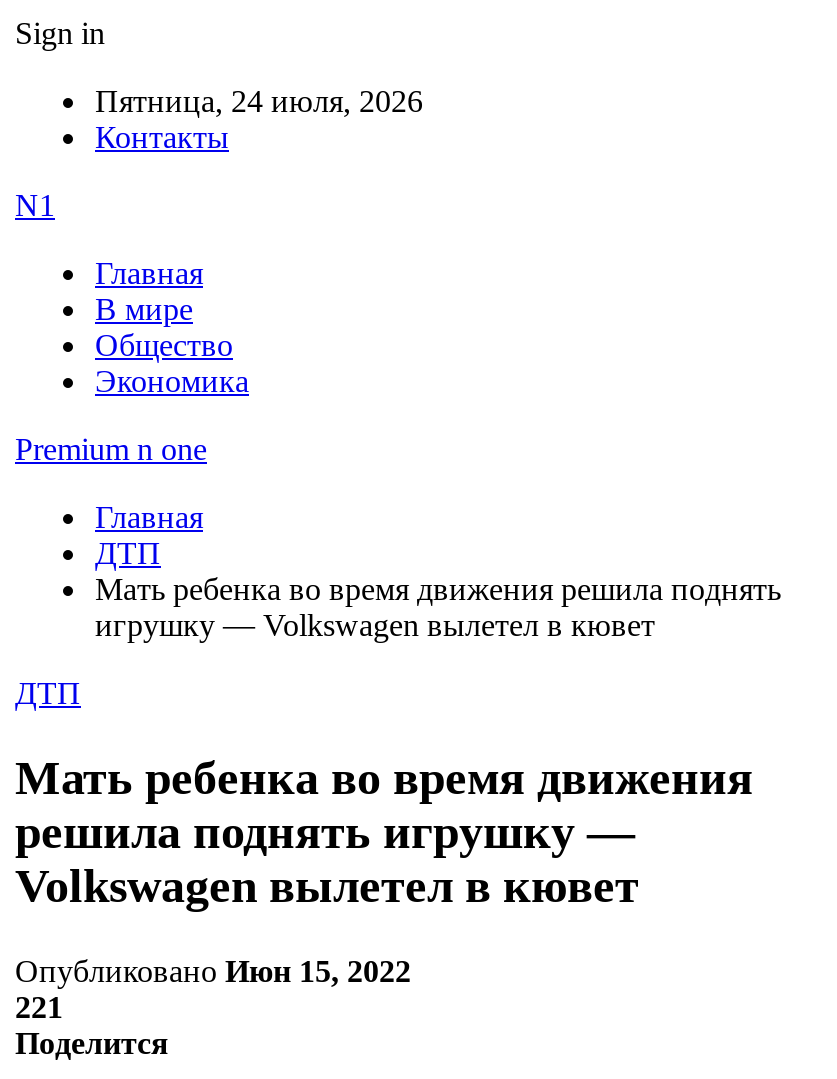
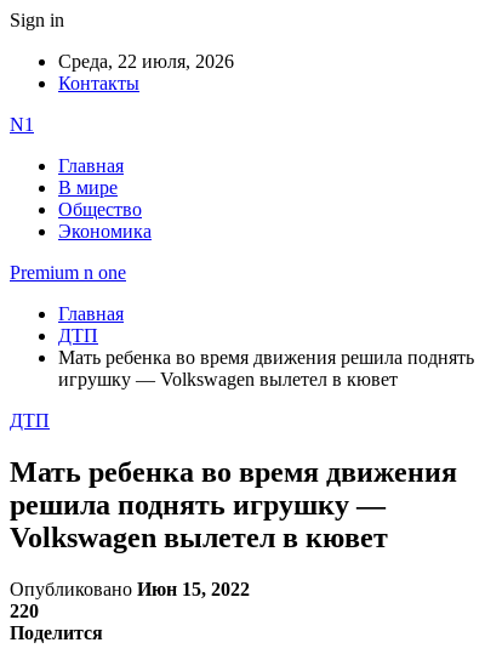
- Пятница, 24 июля, 2026
+ Среда, 22 июля, 2026

- 221
+ 220
